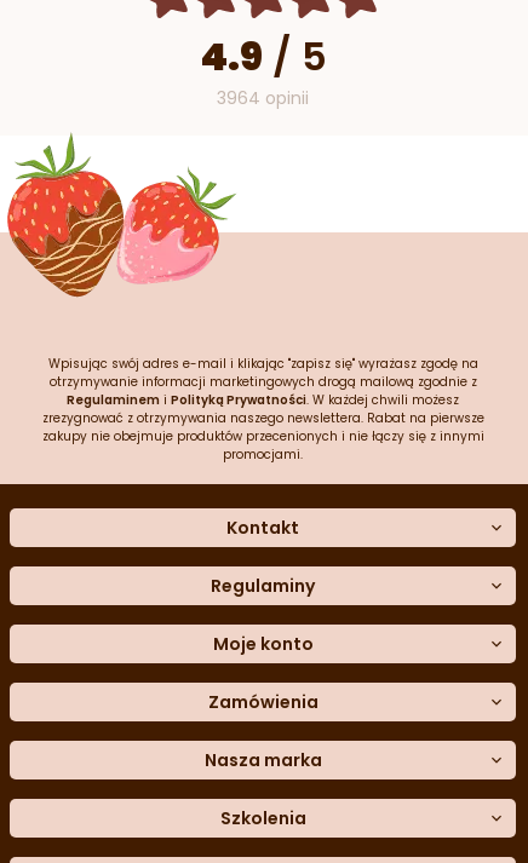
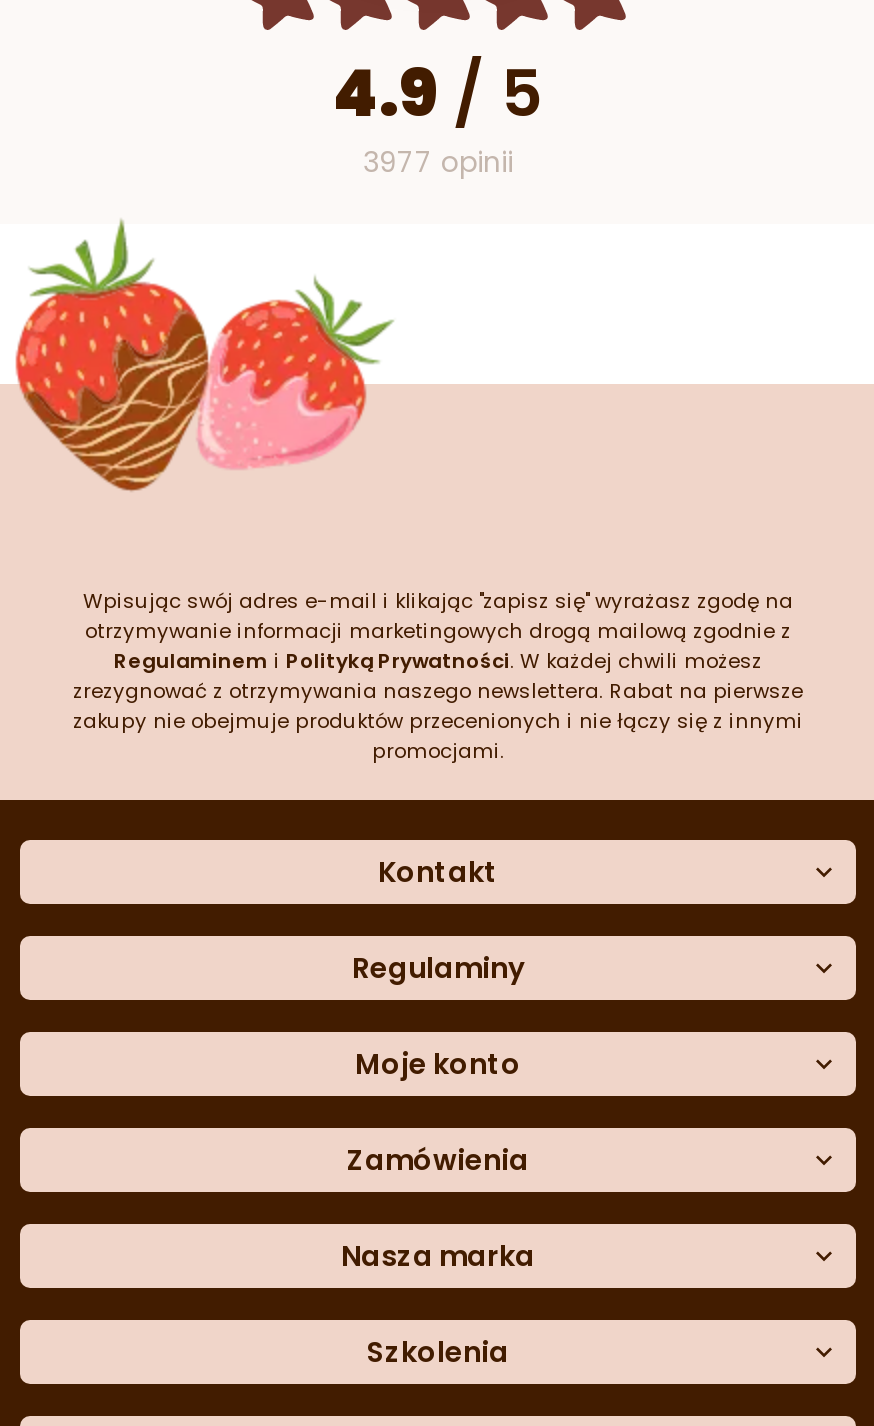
- 3964 opinii
+ 3977 opinii
